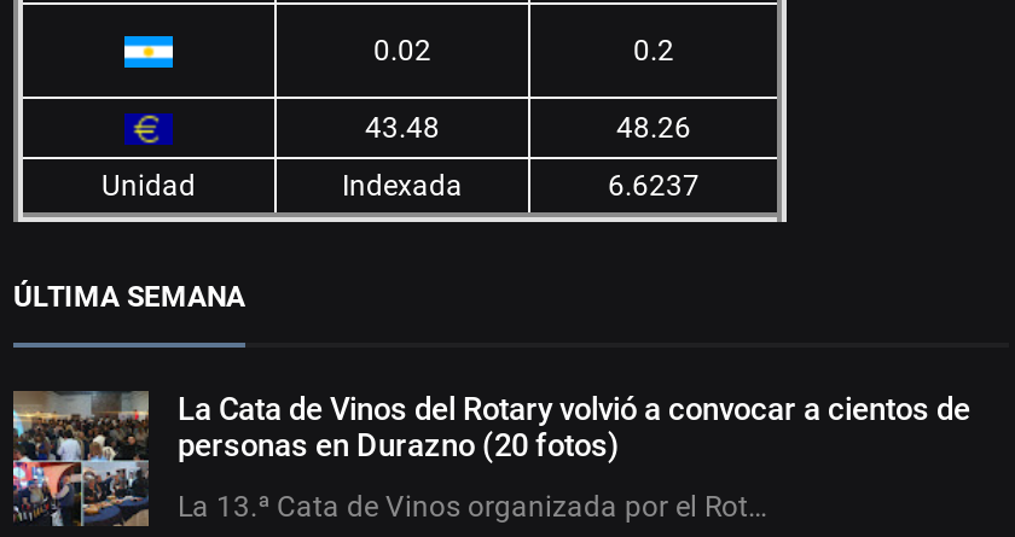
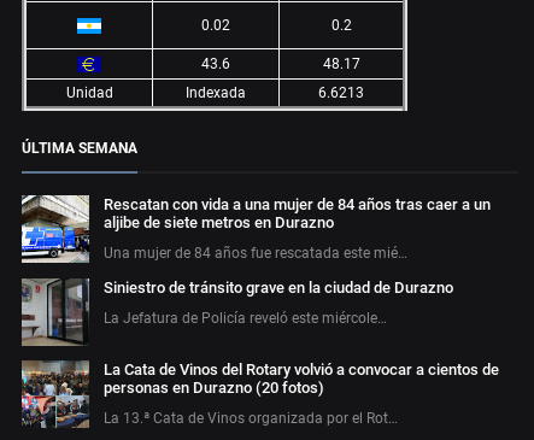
- 43.48
+ 43.6

- 48.26
+ 48.17

- 6.6237
+ 6.6213

+ [image]
+ Rescatan con vida a una mujer de 84 años tras caer a un
+ aljibe de siete metros en Durazno
+ Una mujer de 84 años fue rescatada este mié…
+ Siniestro de tránsito grave en la ciudad de Durazno
+ La Jefatura de Policía reveló este miércole…

+ [image]
